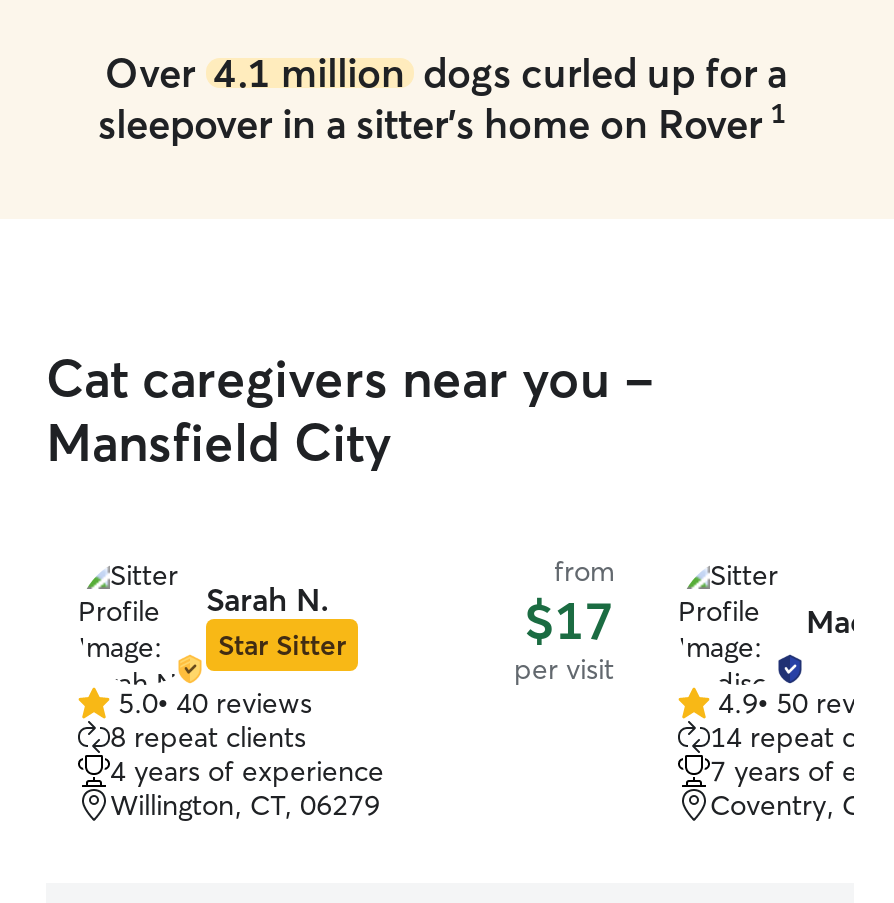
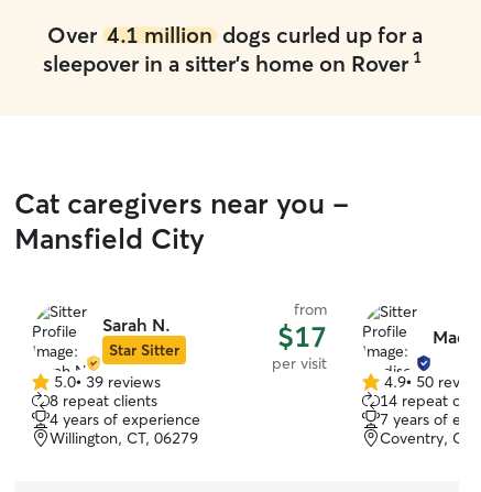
- 5.0• 40 reviews
+ 5.0• 39 reviews
